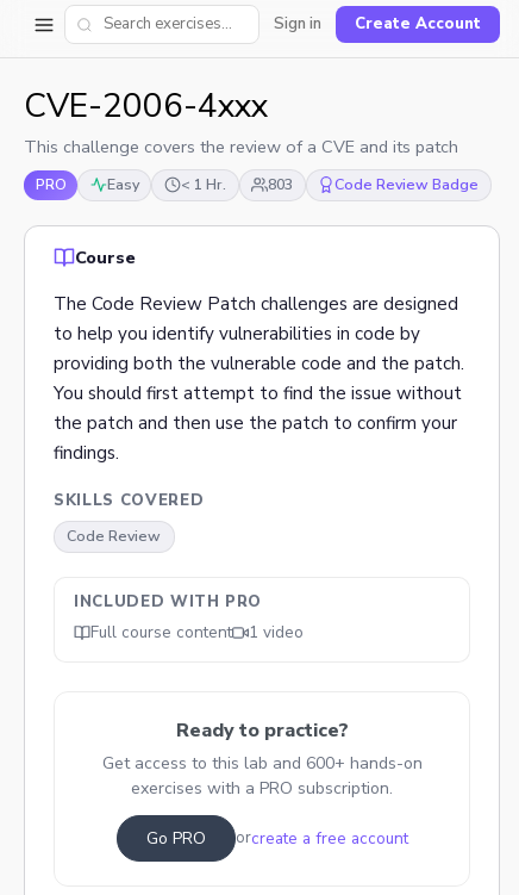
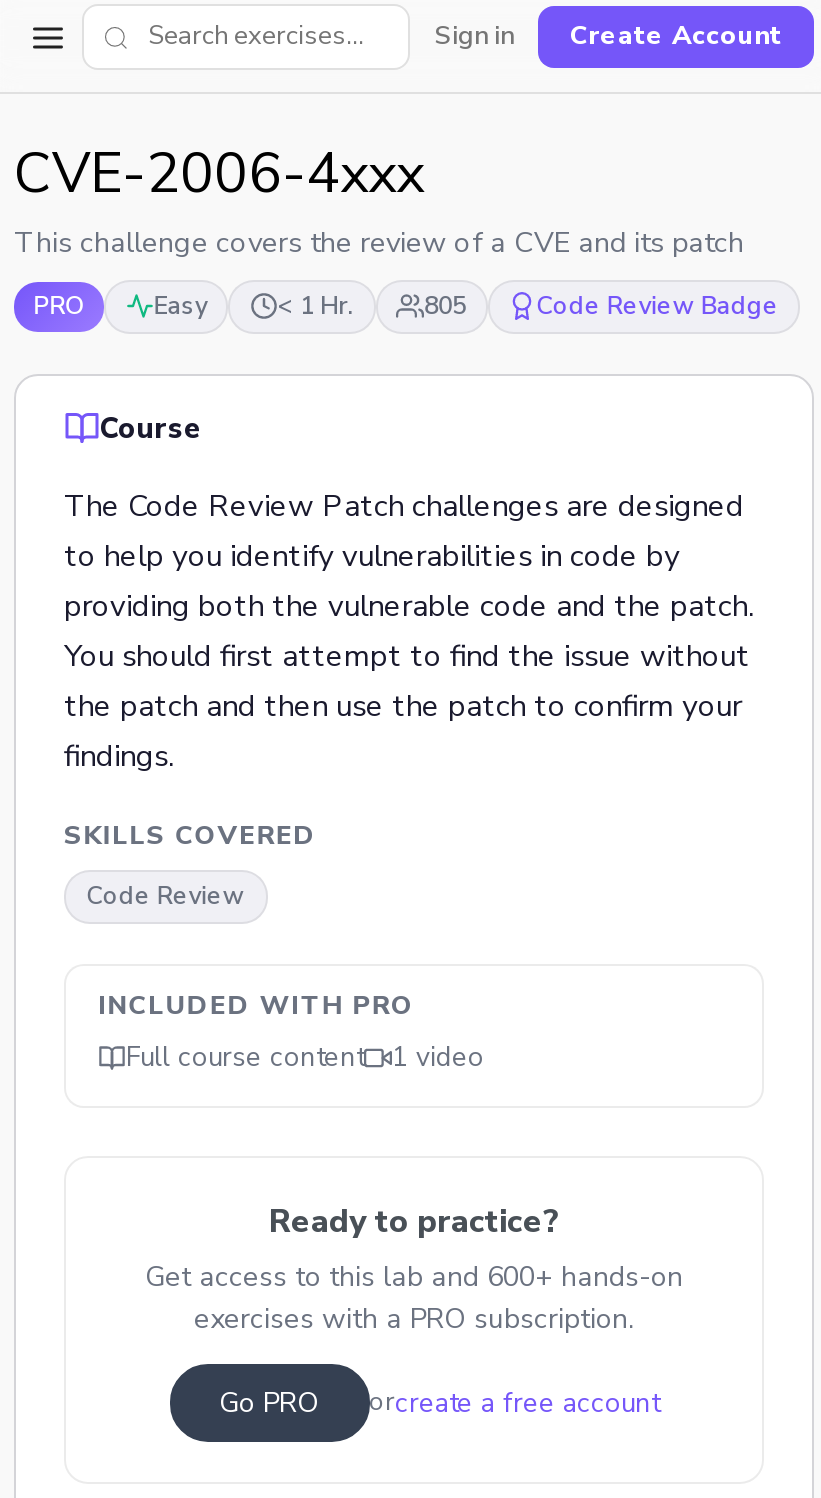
- 803
+ 805
